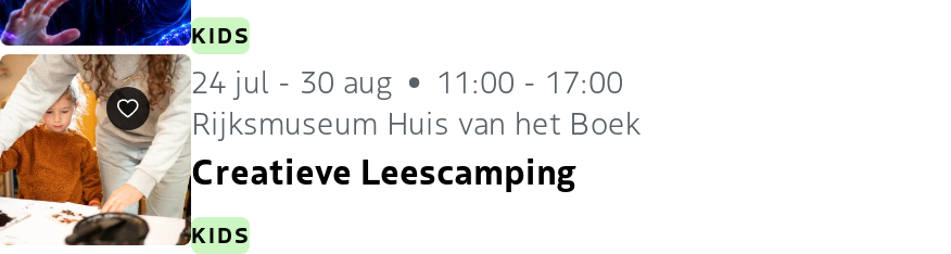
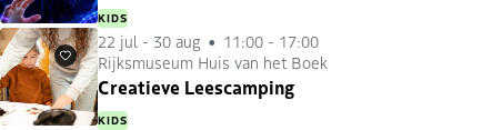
- 24 jul - 30 aug 11:00 - 17:00
+ 22 jul - 30 aug 11:00 - 17:00
